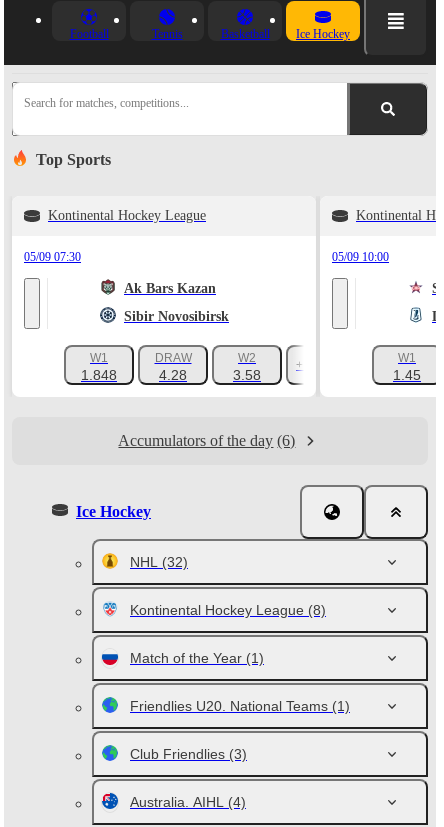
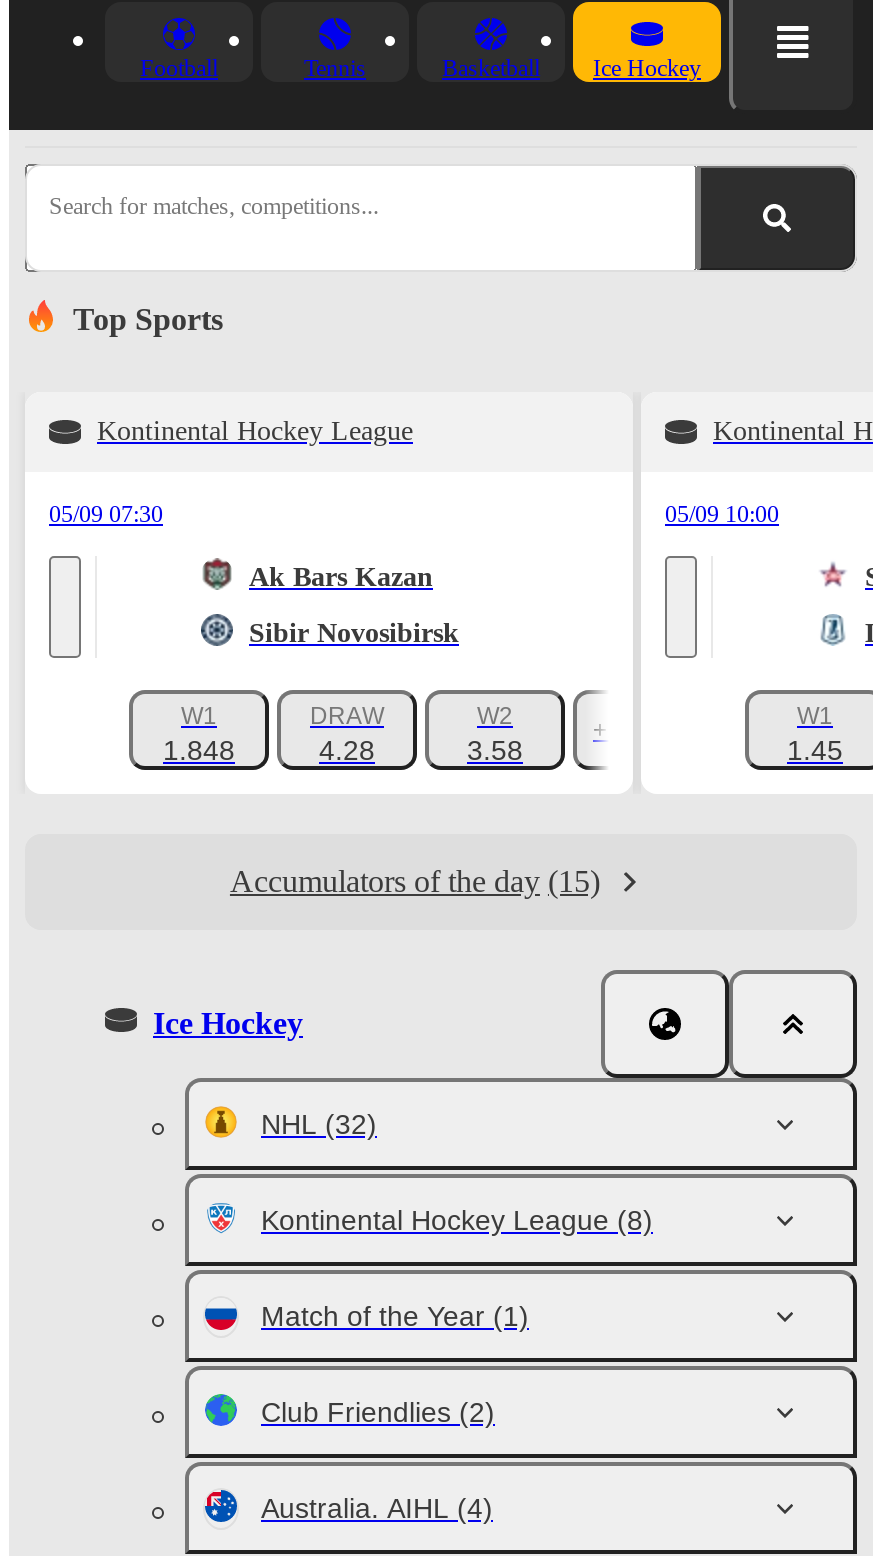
- Accumulators of the day (6)
+ Accumulators of the day (15)

- Friendlies U20. National Teams (1)
- Club Friendlies (3)
+ Club Friendlies (2)
